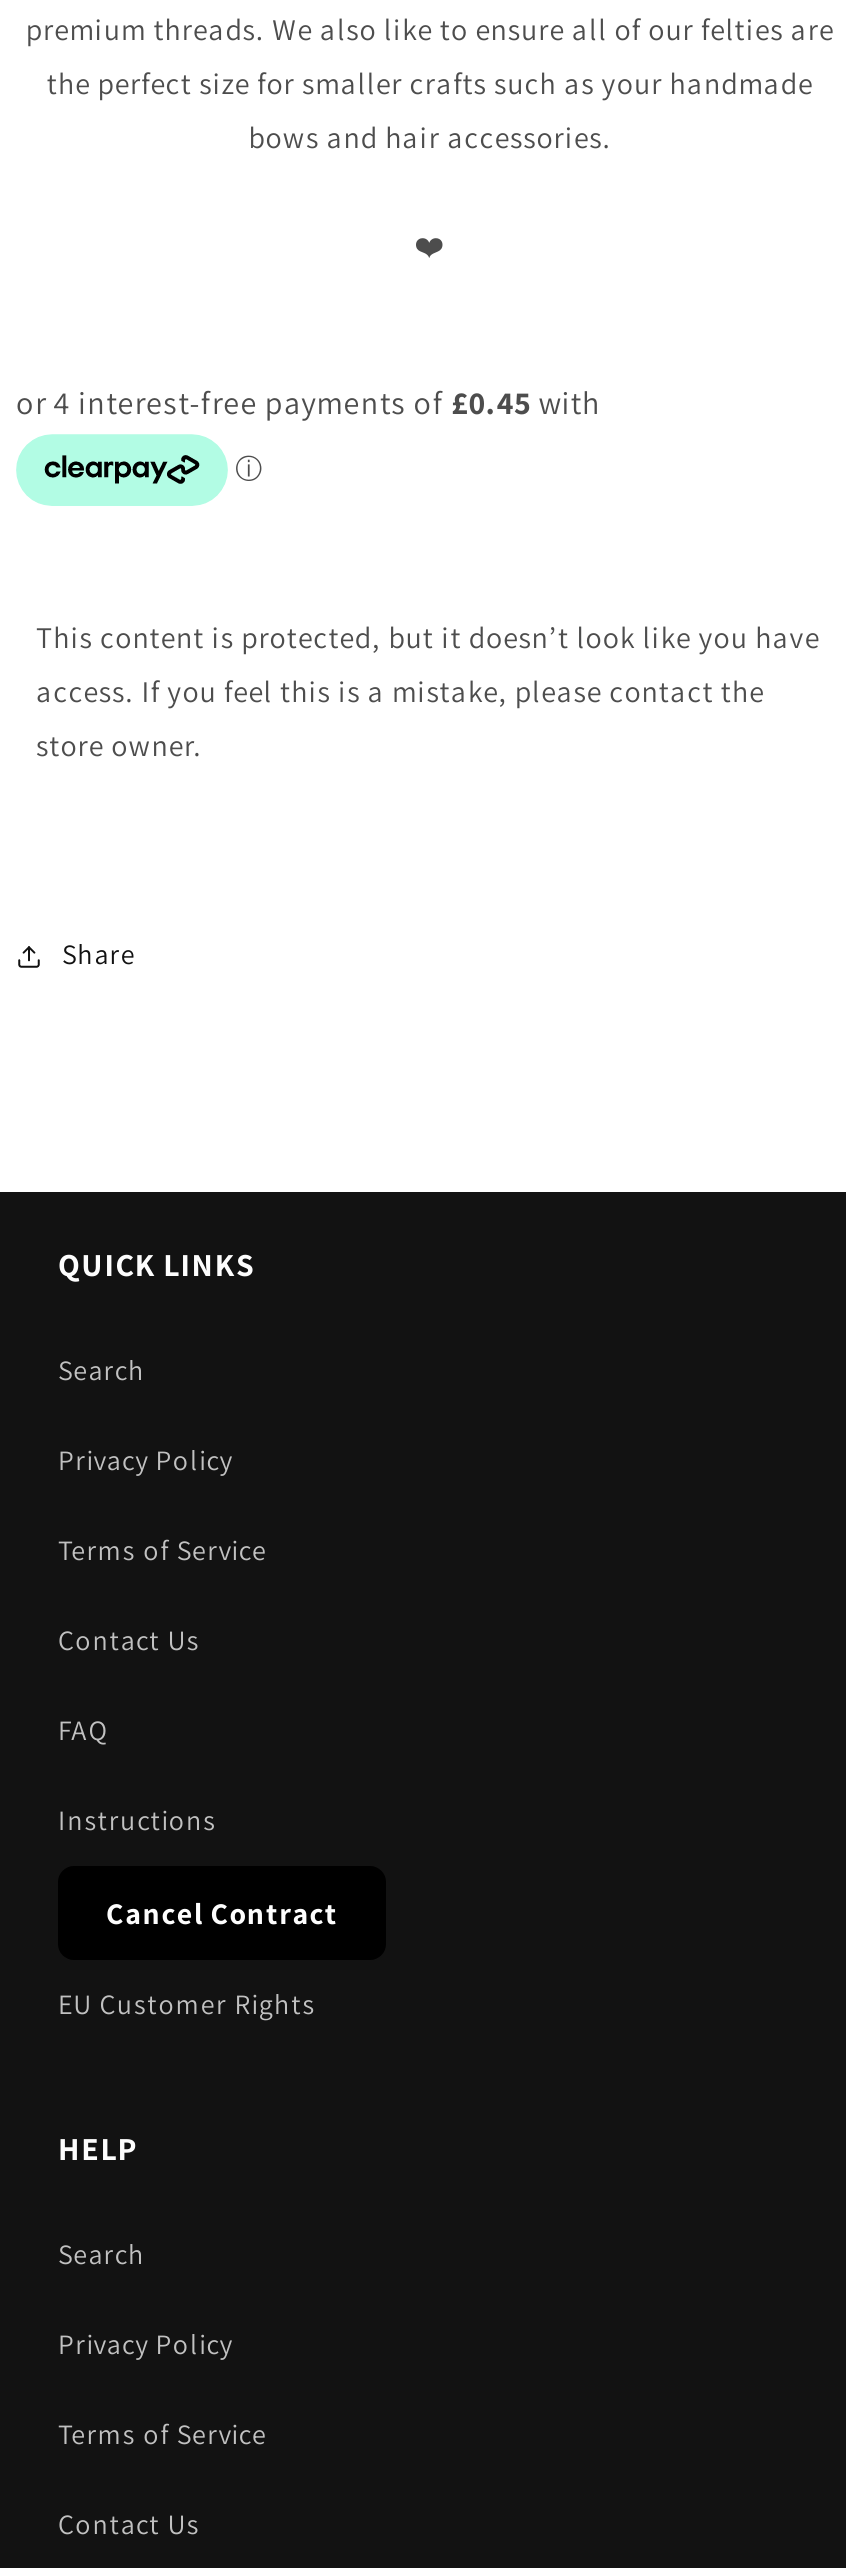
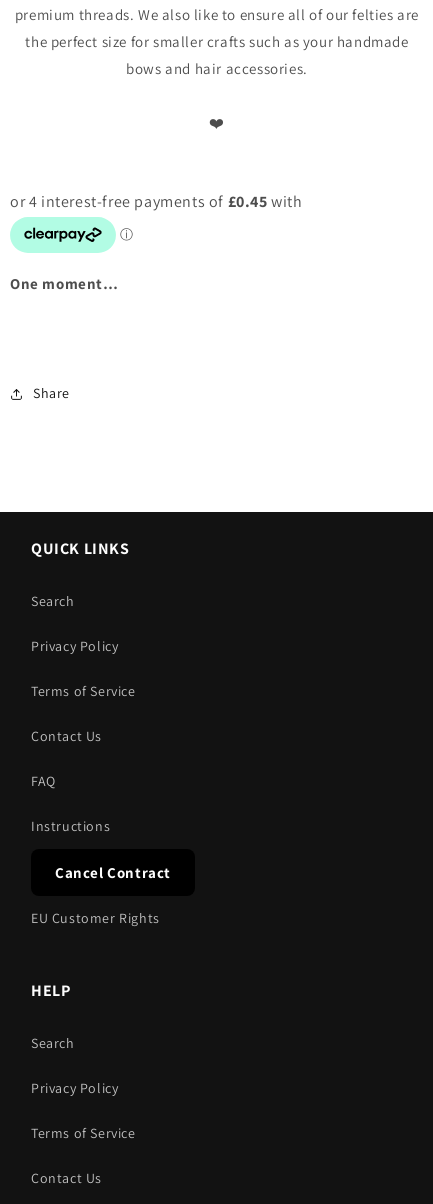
- This content is protected, but it doesn’t look like you have
- access. If you feel this is a mistake, please contact the
- store owner.
+ One moment…
